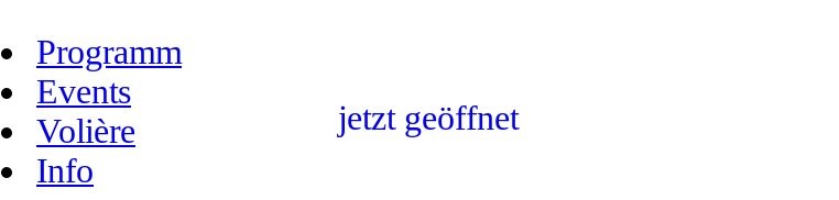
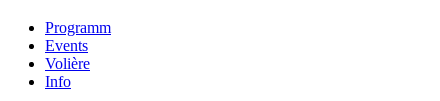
- jetzt geöffnet
